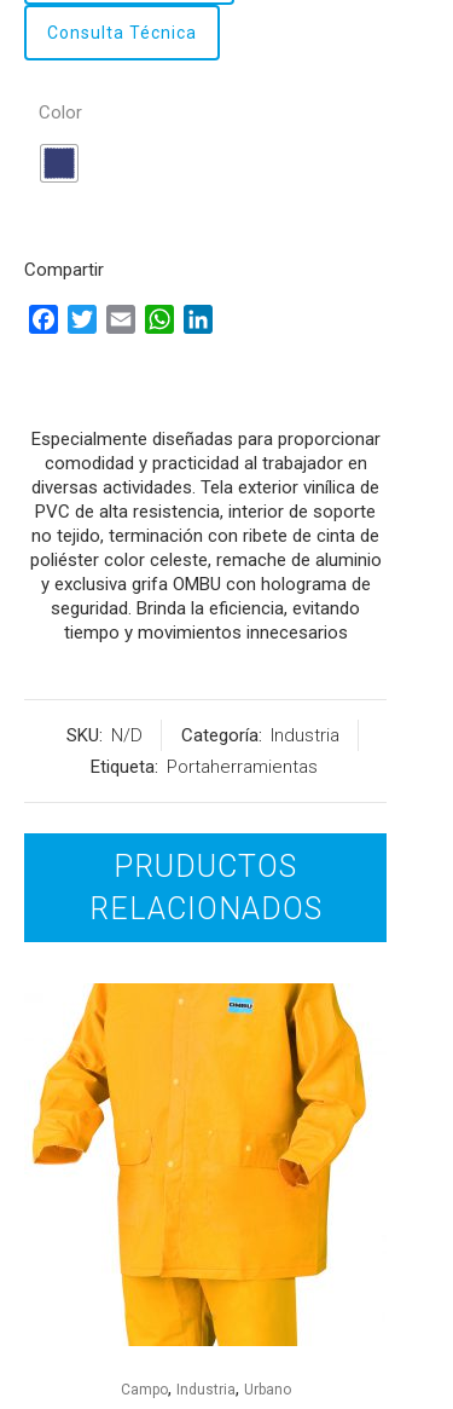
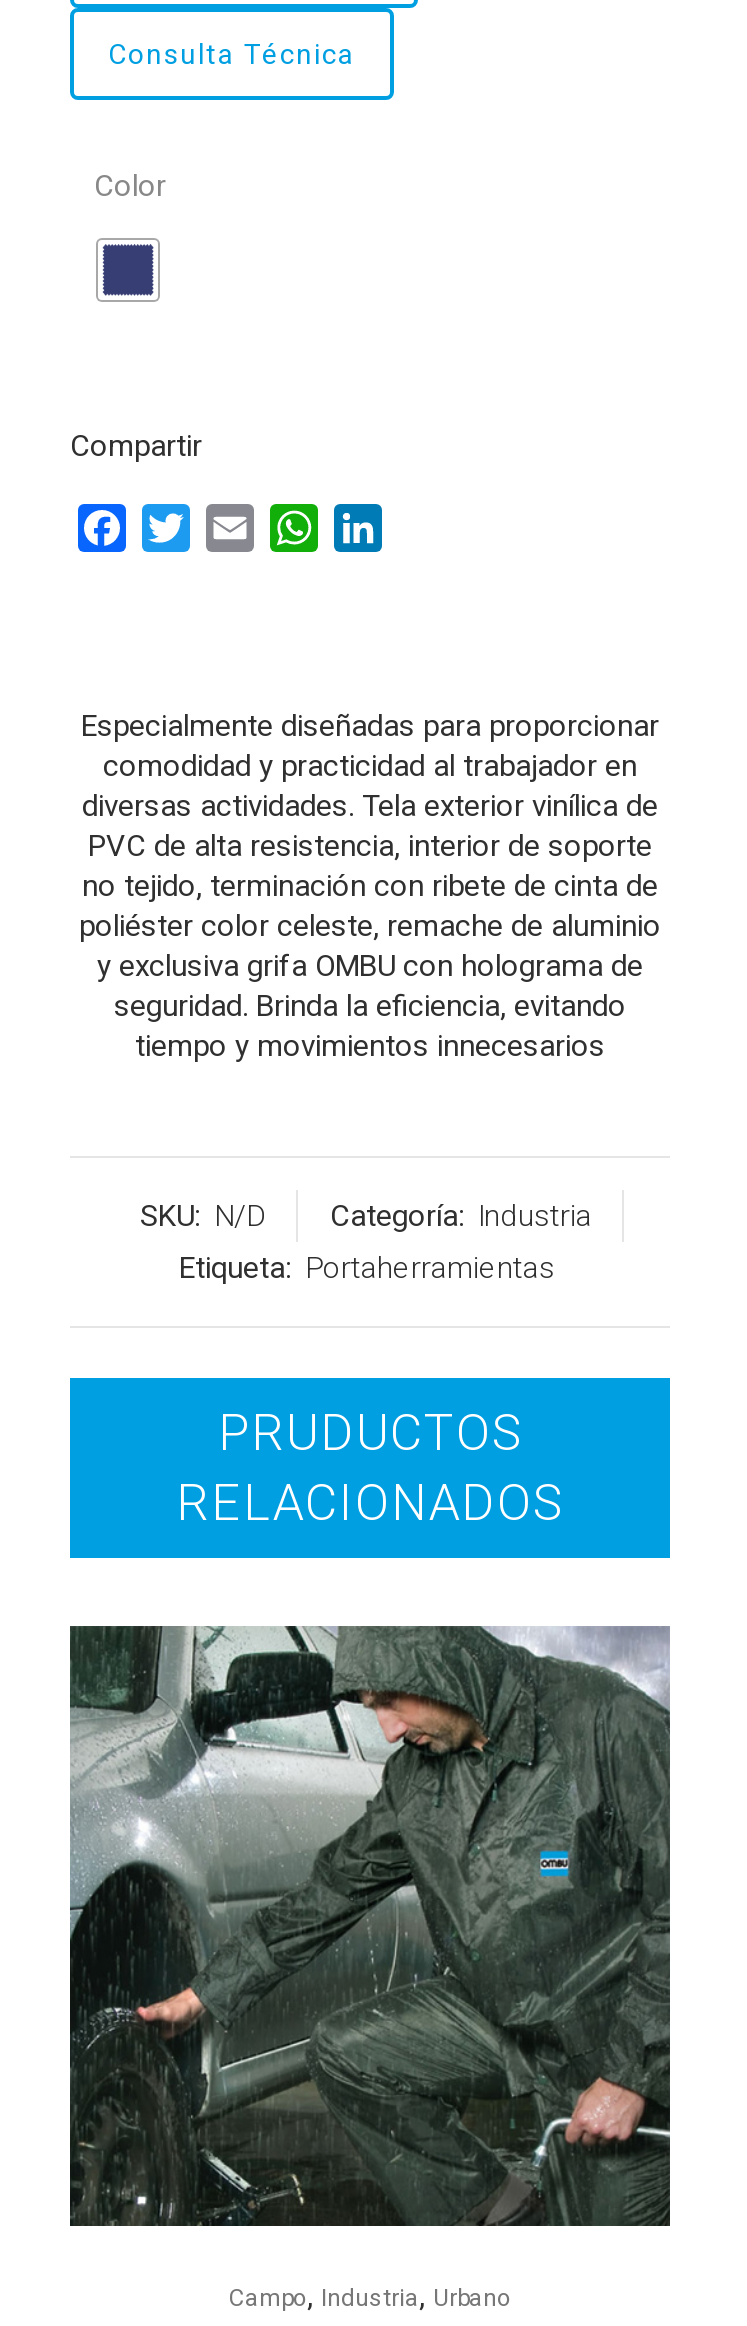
- [image]
+ [image]
